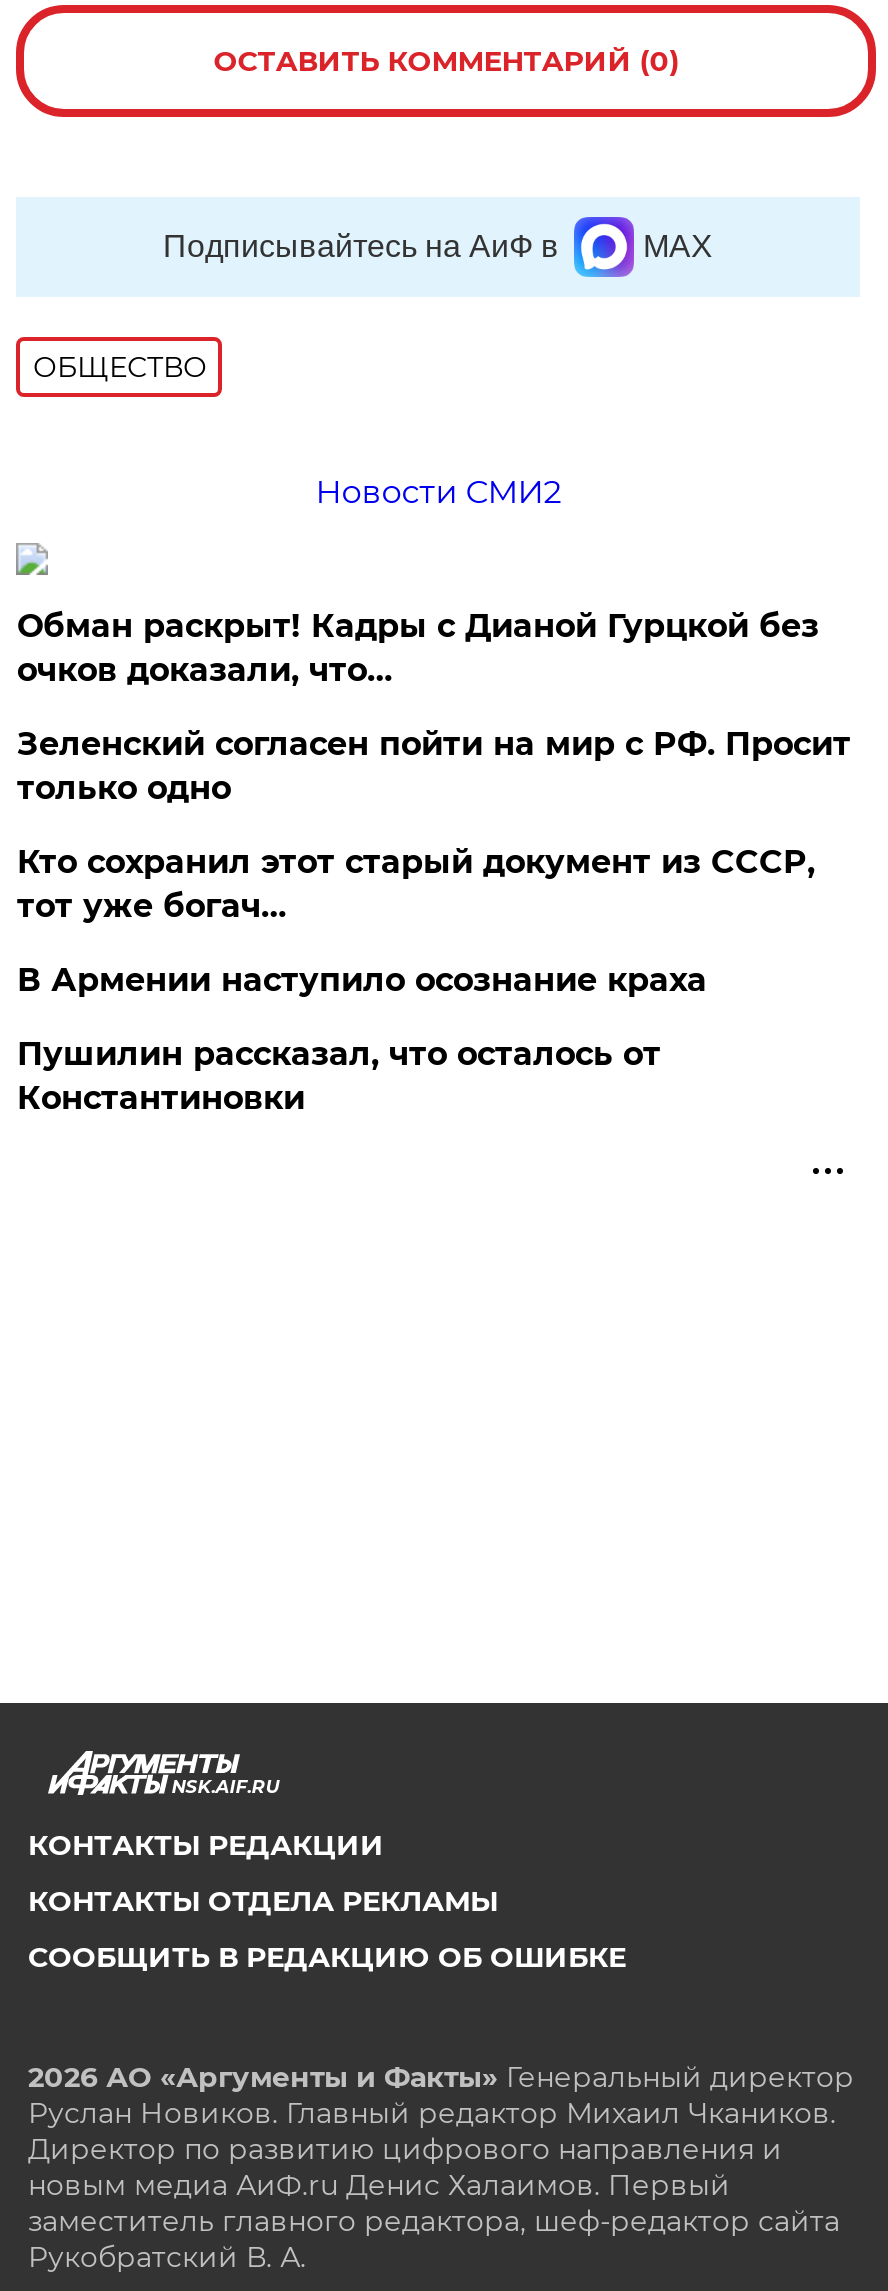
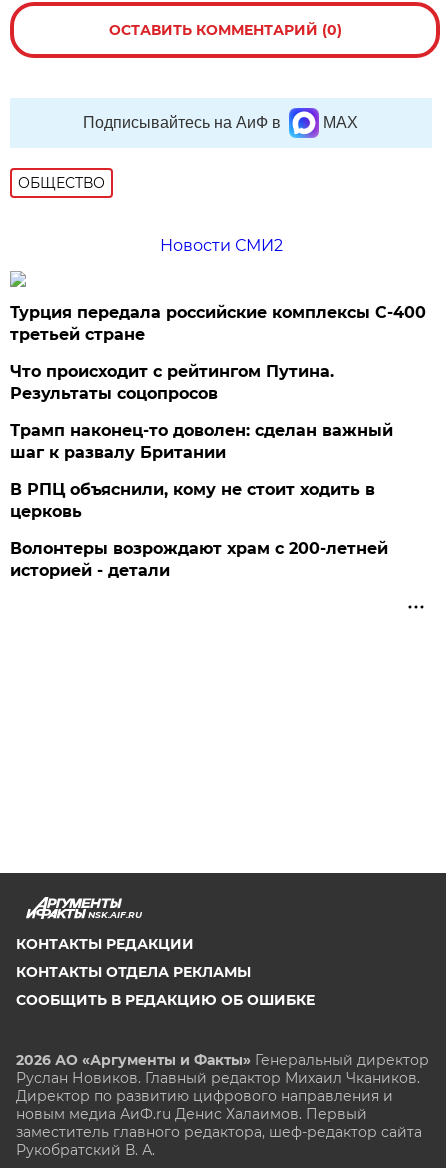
- Обман раскрыт! Кадры с Дианой Гурцкой без
- очков доказали, что…
+ Турция передала российские комплексы С-400
+ третьей стране

- Зеленский согласен пойти на мир с РФ. Просит
- только одно
+ Что происходит с рейтингом Путина.
+ Результаты соцопросов

- Кто сохранил этот старый документ из СССР,
- тот уже богач…
+ Трамп наконец-то доволен: сделан важный
+ шаг к развалу Британии

- В Армении наступило осознание краха
+ В РПЦ объяснили, кому не стоит ходить в
+ церковь

- Пушилин рассказал, что осталось от
- Константиновки
+ Волонтеры возрождают храм с 200-летней
+ историей - детали
